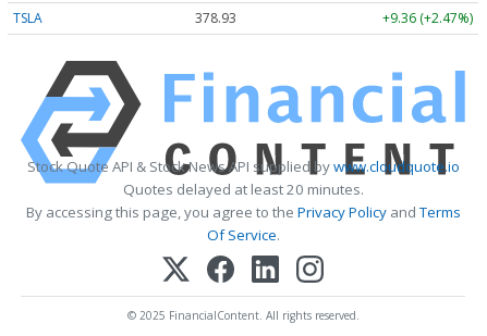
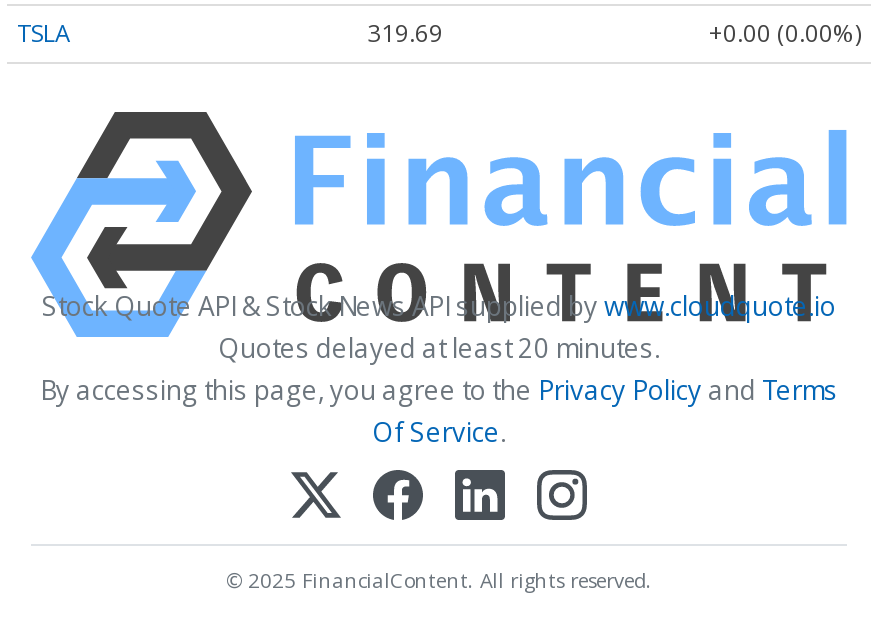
- 378.93
+ 319.69

- +9.36 (+2.47%)
+ +0.00 (0.00%)
